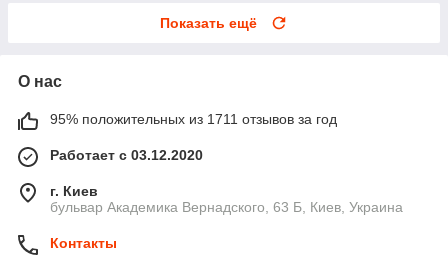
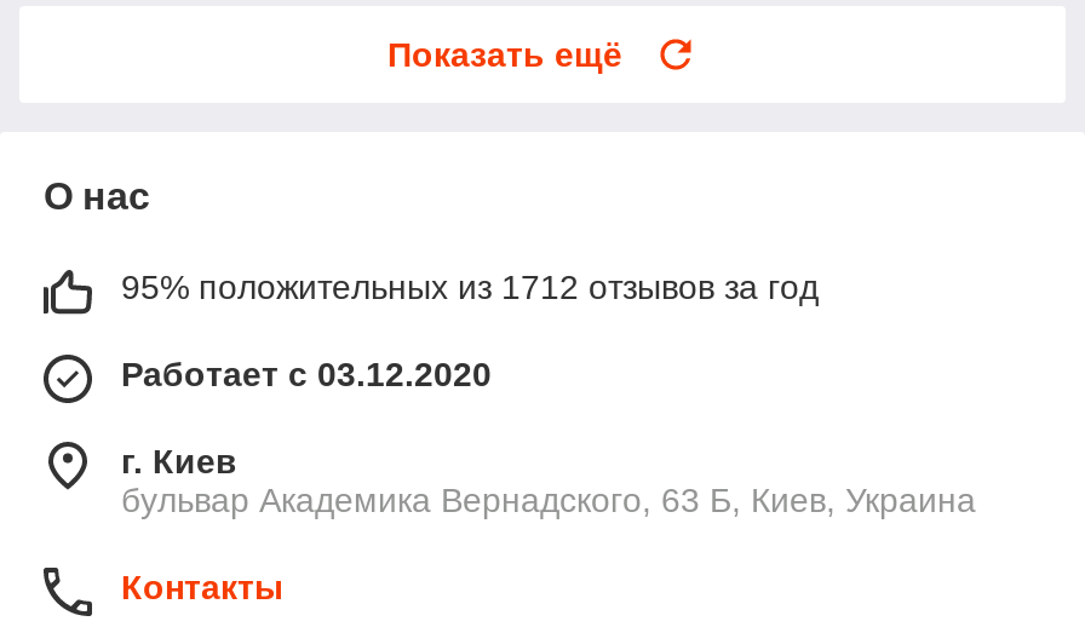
- 95% положительных из 1711 отзывов за год
+ 95% положительных из 1712 отзывов за год
